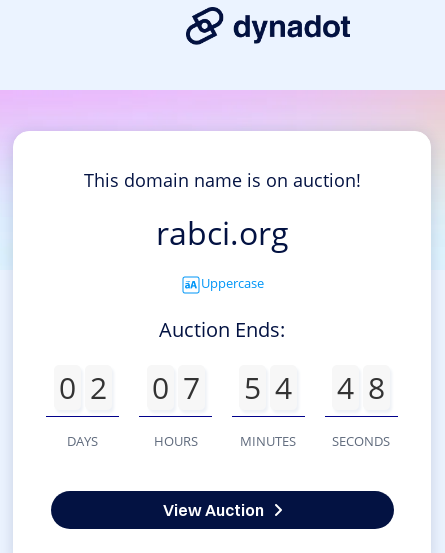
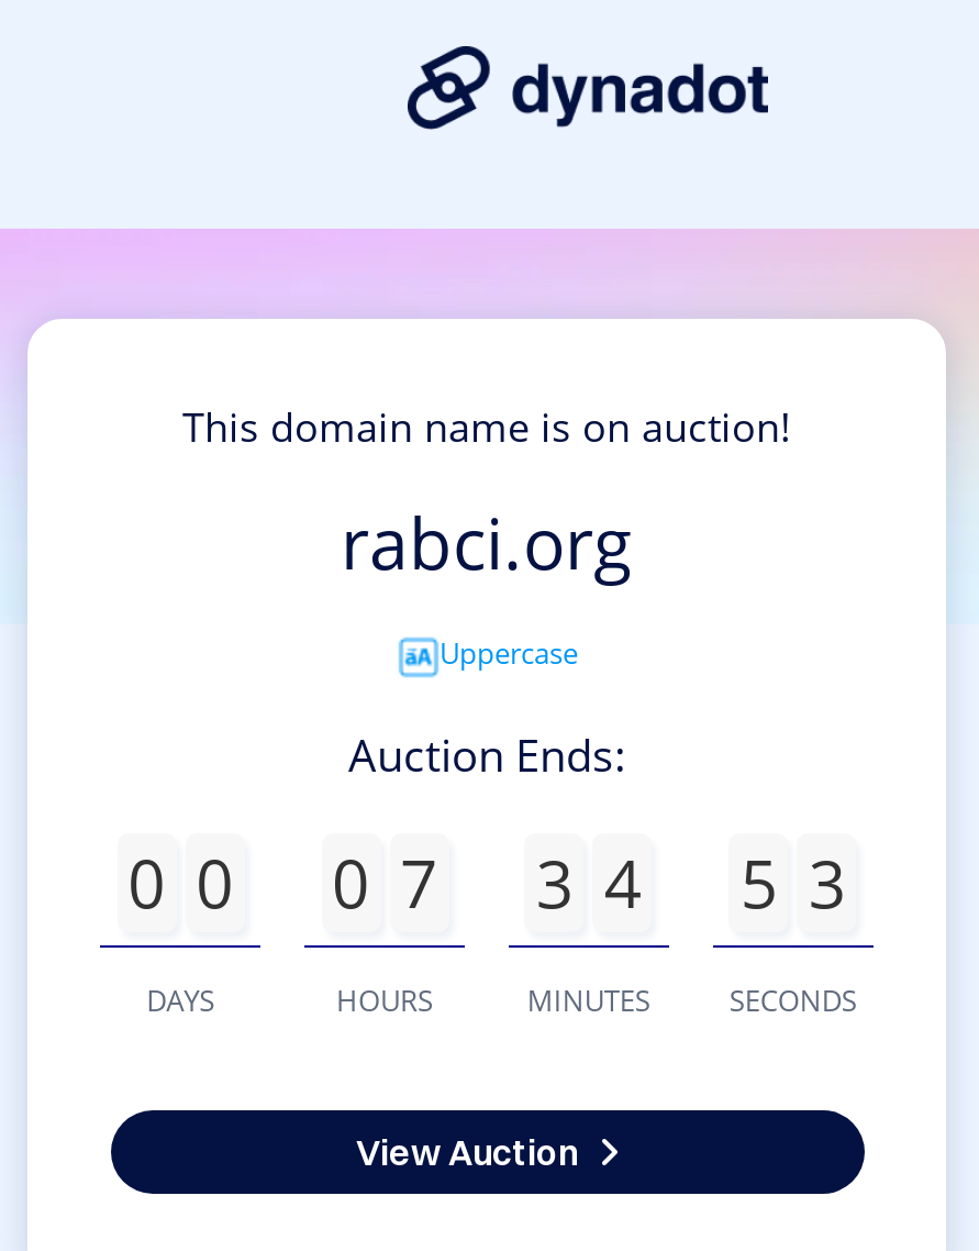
- 0 2
+ 0 0

- 5 4
+ 3 4

- 4 8
+ 5 3
